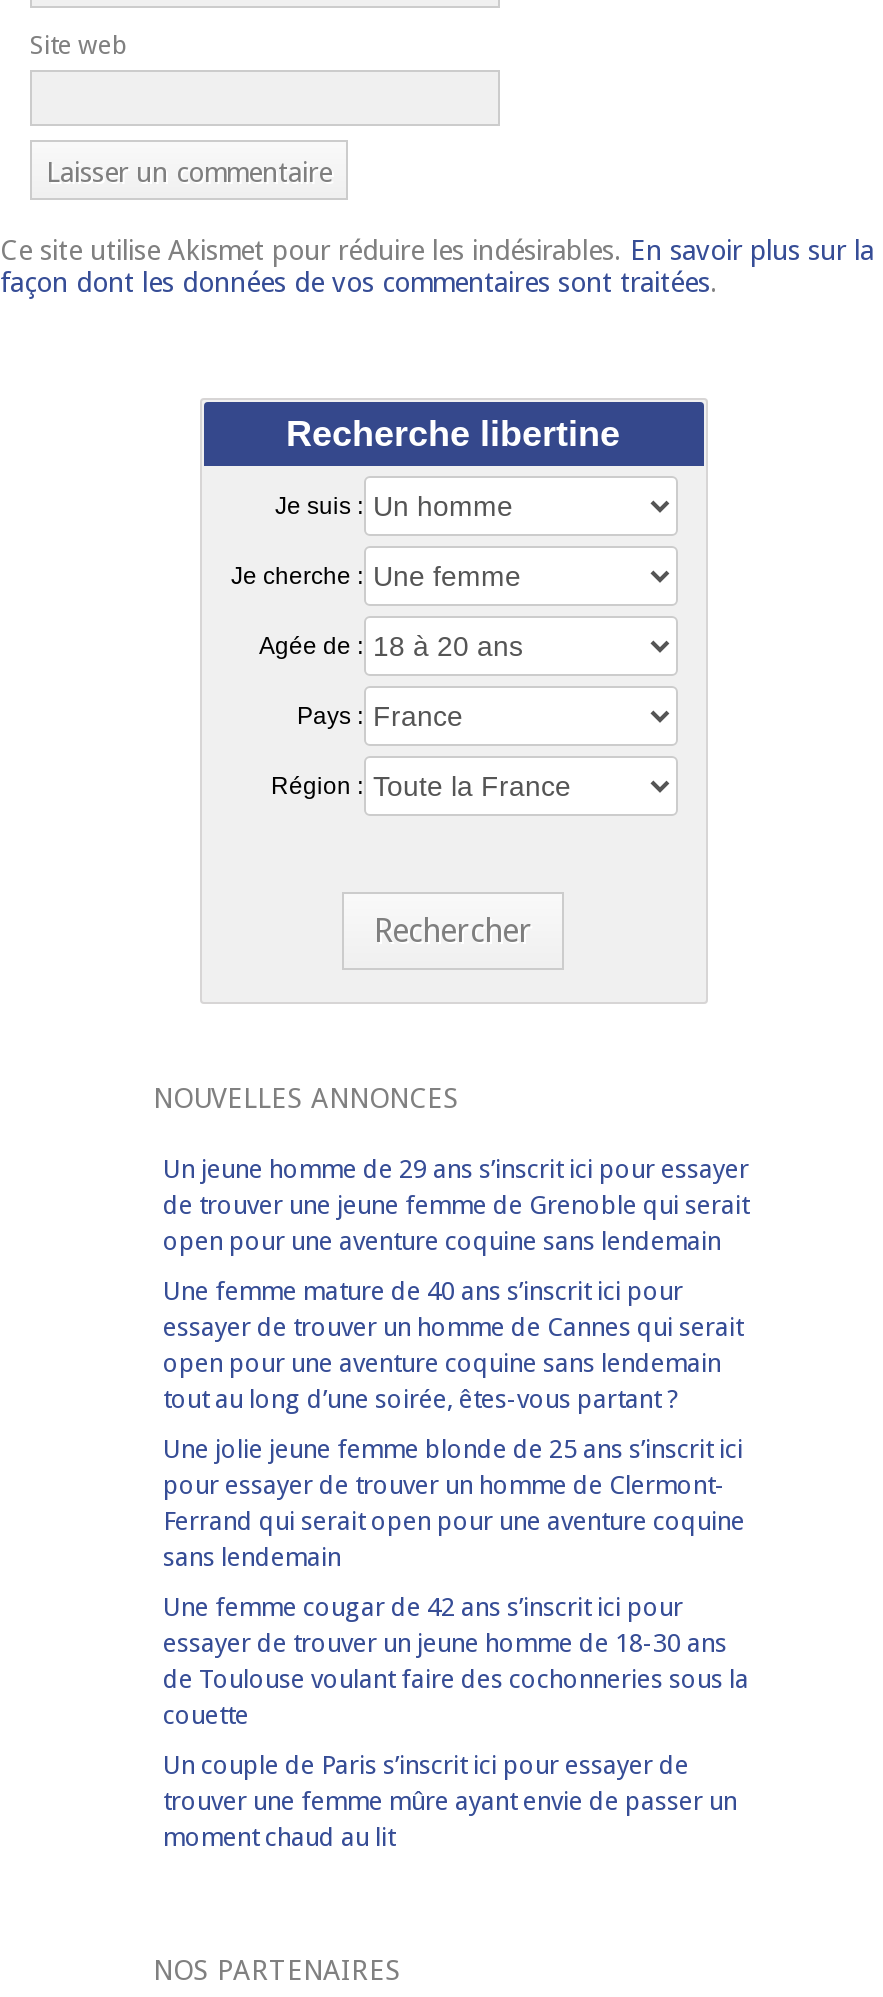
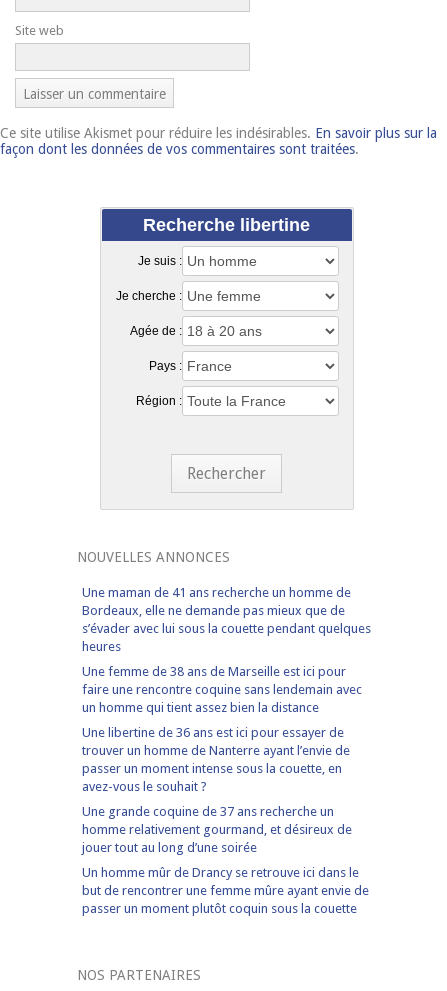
- Un jeune homme de 29 ans s’inscrit ici pour essayer
- de trouver une jeune femme de Grenoble qui serait
- open pour une aventure coquine sans lendemain
+ Une maman de 41 ans recherche un homme de
+ Bordeaux, elle ne demande pas mieux que de
+ s’évader avec lui sous la couette pendant quelques
+ heures

- Une femme mature de 40 ans s’inscrit ici pour
- essayer de trouver un homme de Cannes qui serait
- open pour une aventure coquine sans lendemain
- tout au long d’une soirée, êtes-vous partant ?
+ Une femme de 38 ans de Marseille est ici pour
+ faire une rencontre coquine sans lendemain avec
+ un homme qui tient assez bien la distance

- Une jolie jeune femme blonde de 25 ans s’inscrit ici
- pour essayer de trouver un homme de Clermont-
- Ferrand qui serait open pour une aventure coquine
- sans lendemain
+ Une libertine de 36 ans est ici pour essayer de
+ trouver un homme de Nanterre ayant l’envie de
+ passer un moment intense sous la couette, en
+ avez-vous le souhait ?

- Une femme cougar de 42 ans s’inscrit ici pour
- essayer de trouver un jeune homme de 18-30 ans
- de Toulouse voulant faire des cochonneries sous la
- couette
+ Une grande coquine de 37 ans recherche un
+ homme relativement gourmand, et désireux de
+ jouer tout au long d’une soirée

- Un couple de Paris s’inscrit ici pour essayer de
- trouver une femme mûre ayant envie de passer un
- moment chaud au lit
+ Un homme mûr de Drancy se retrouve ici dans le
+ but de rencontrer une femme mûre ayant envie de
+ passer un moment plutôt coquin sous la couette
